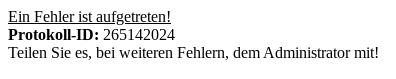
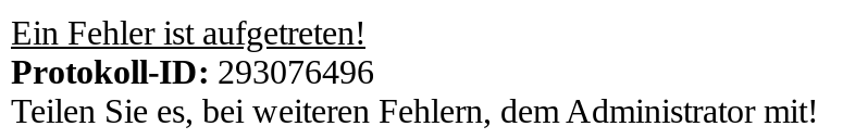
- Protokoll-ID: 265142024
+ Protokoll-ID: 293076496
